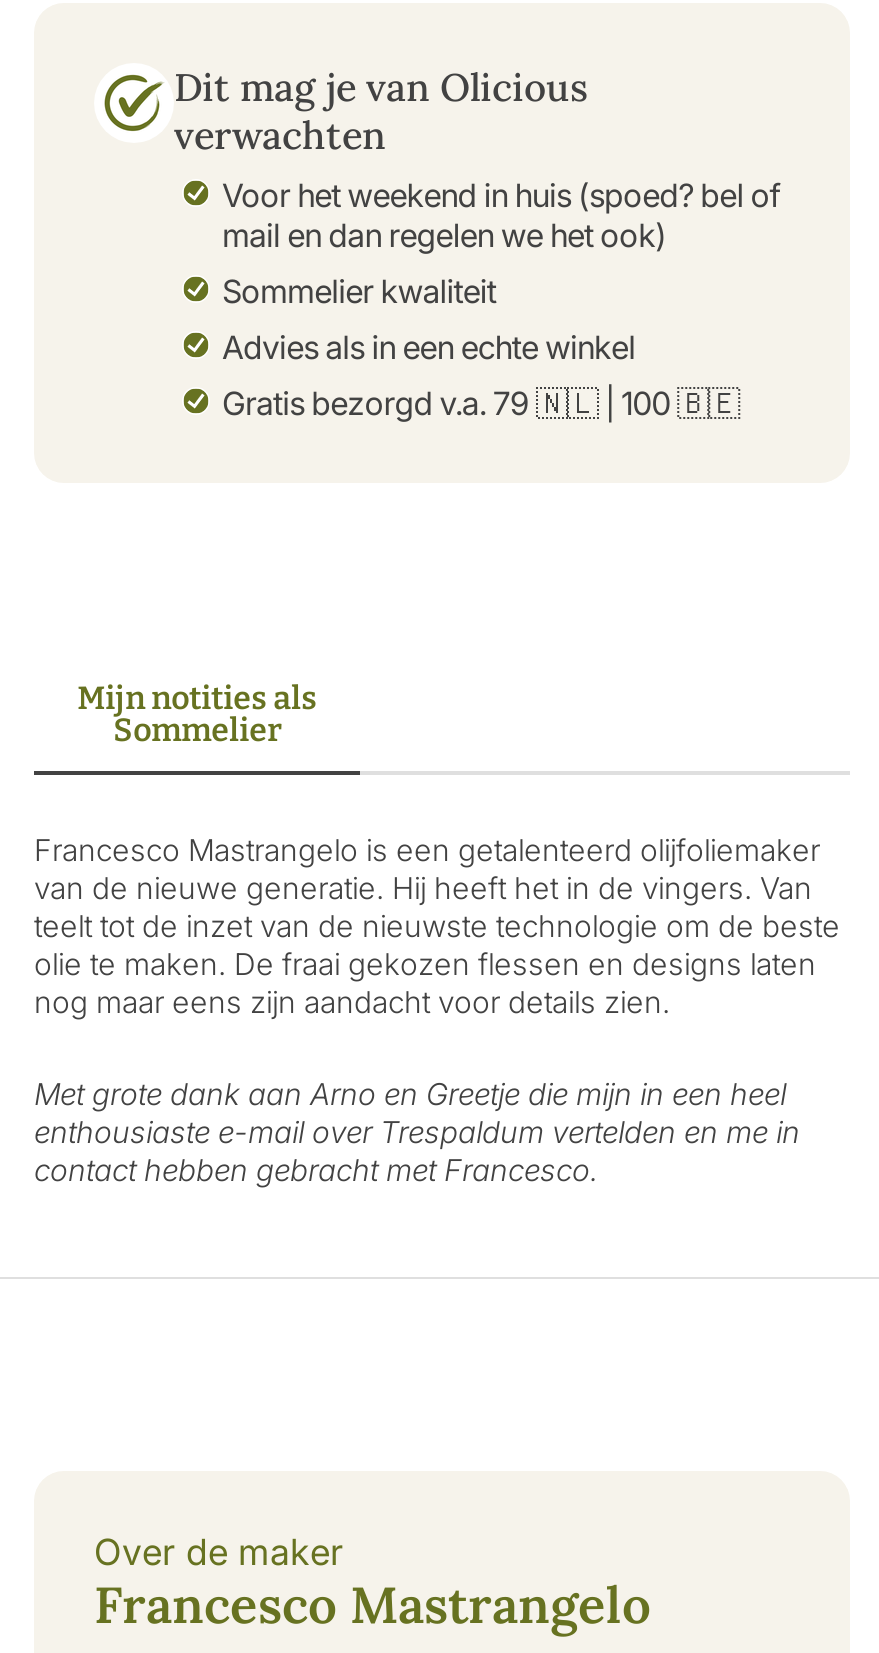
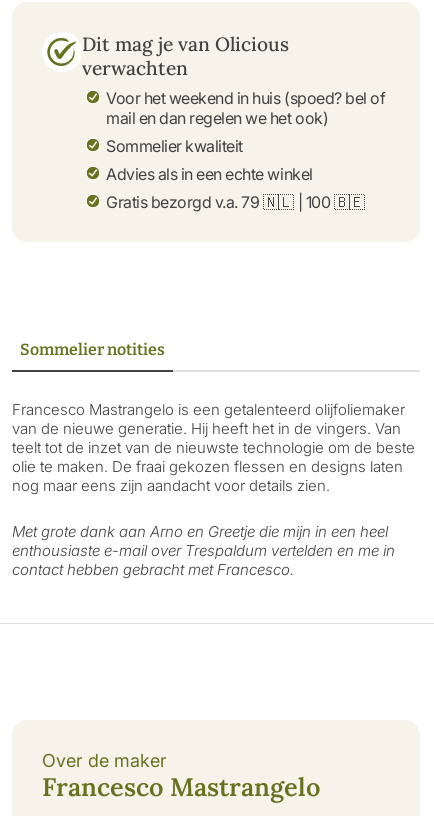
- Mijn notities als
- Sommelier
+ Sommelier notities
